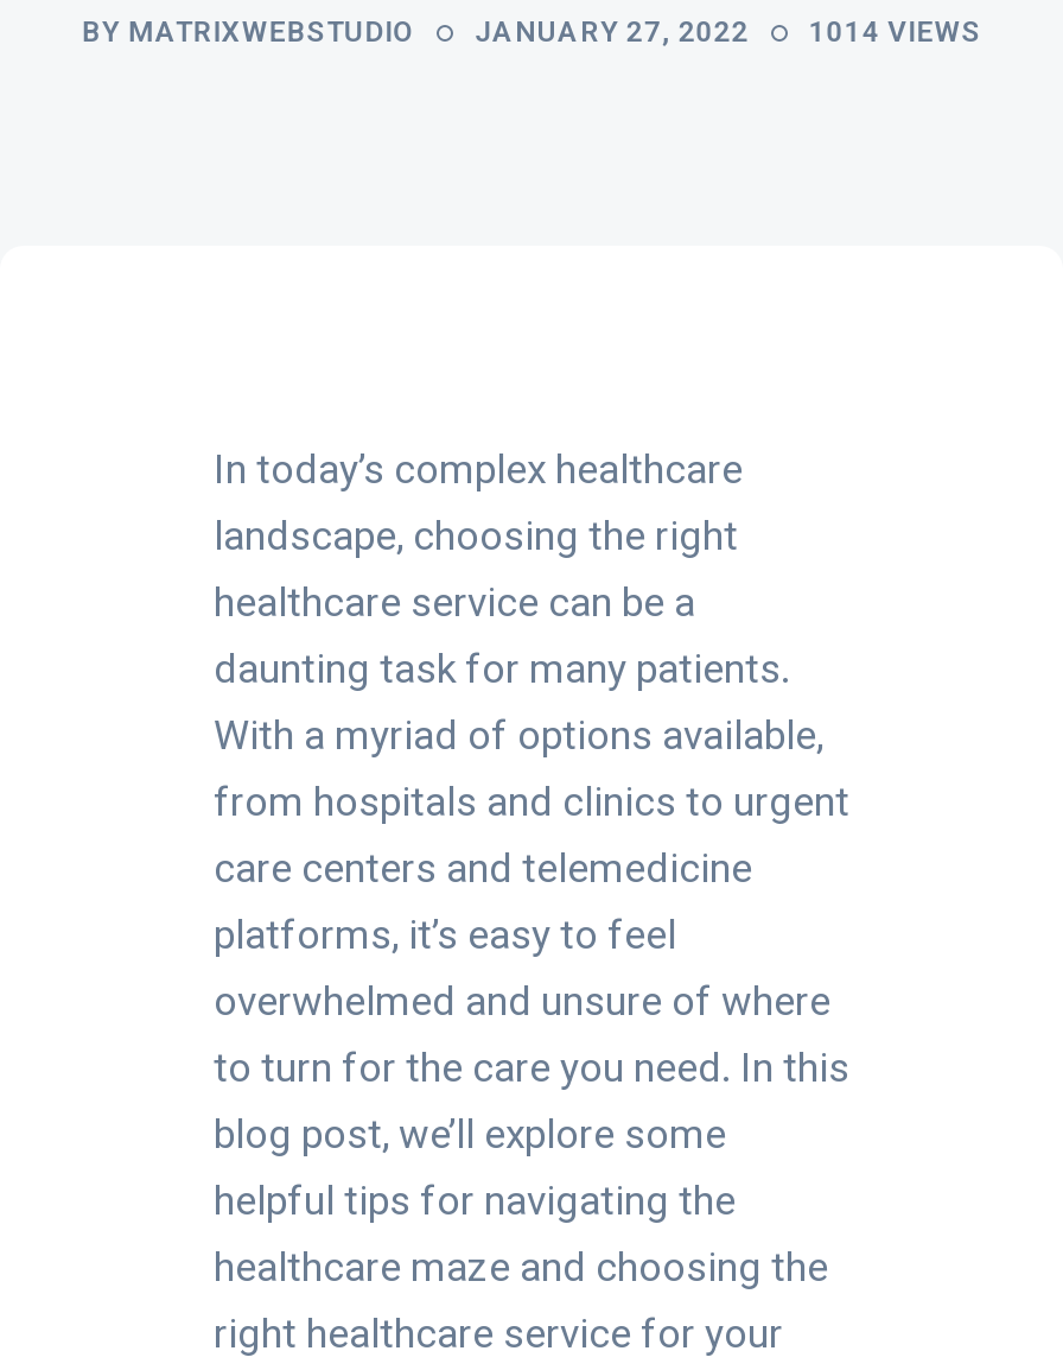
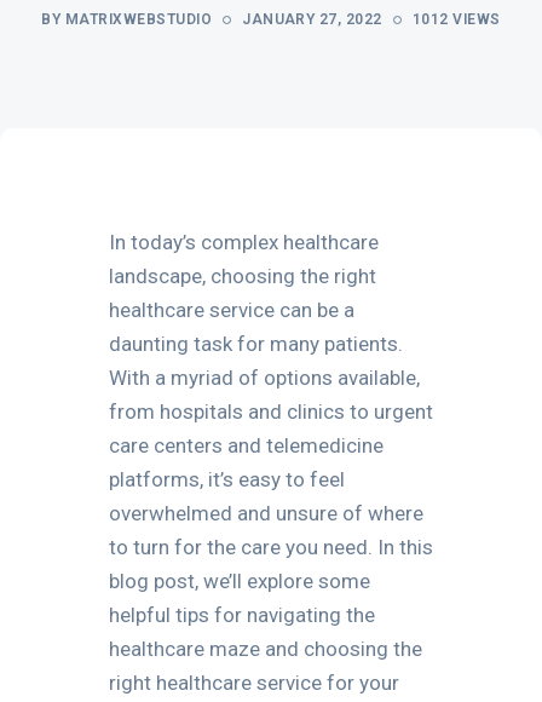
- BY MATRIXWEBSTUDIO JANUARY 27, 2022 1014 VIEWS
+ BY MATRIXWEBSTUDIO JANUARY 27, 2022 1012 VIEWS
